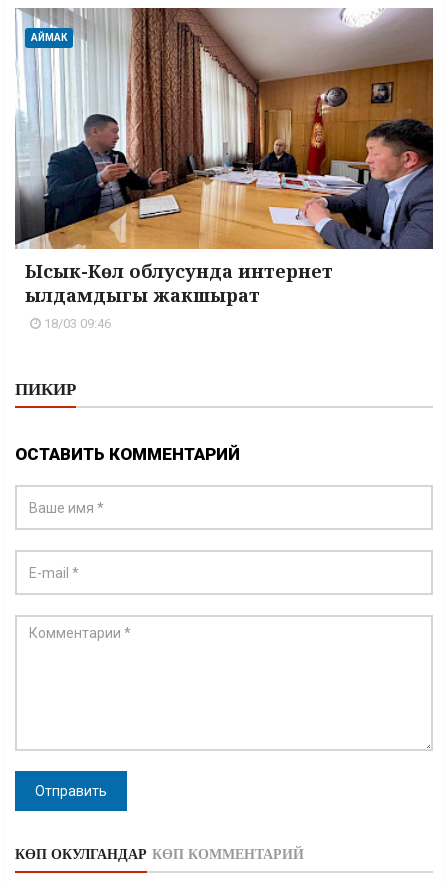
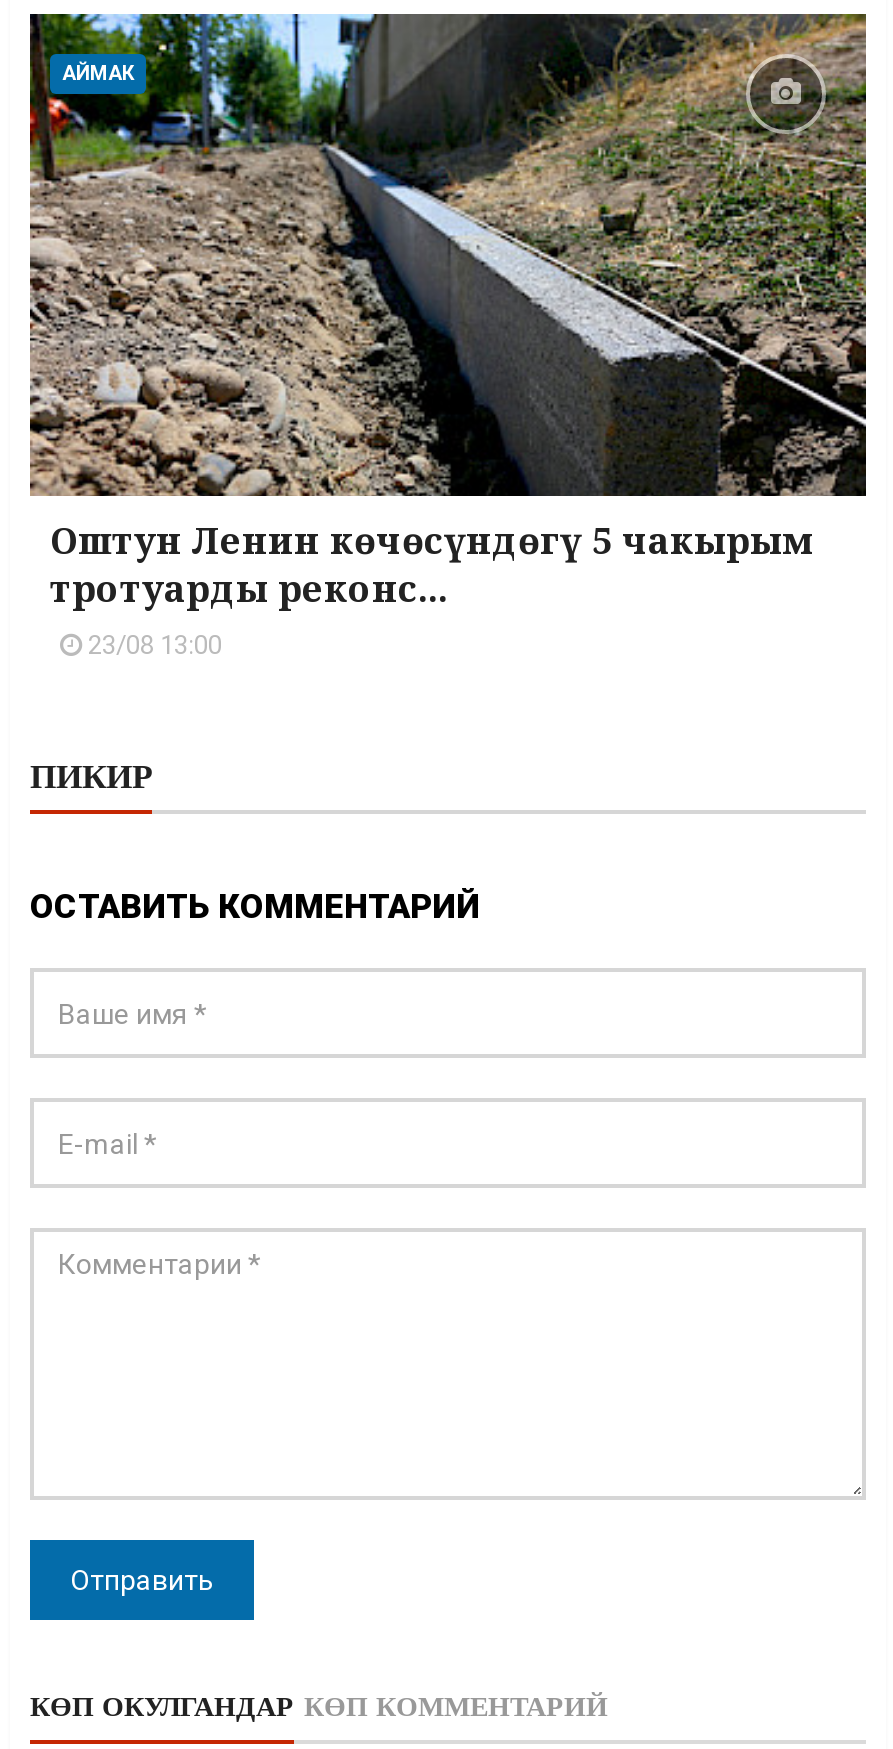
- [image]
- Ысык-Көл облусунда интернет
- ылдамдыгы жакшырат
- 18/03 09:46
+ [image]
+ Оштун Ленин көчөсүндөгү 5 чакырым
+ тротуарды реконс...
+ 23/08 13:00
